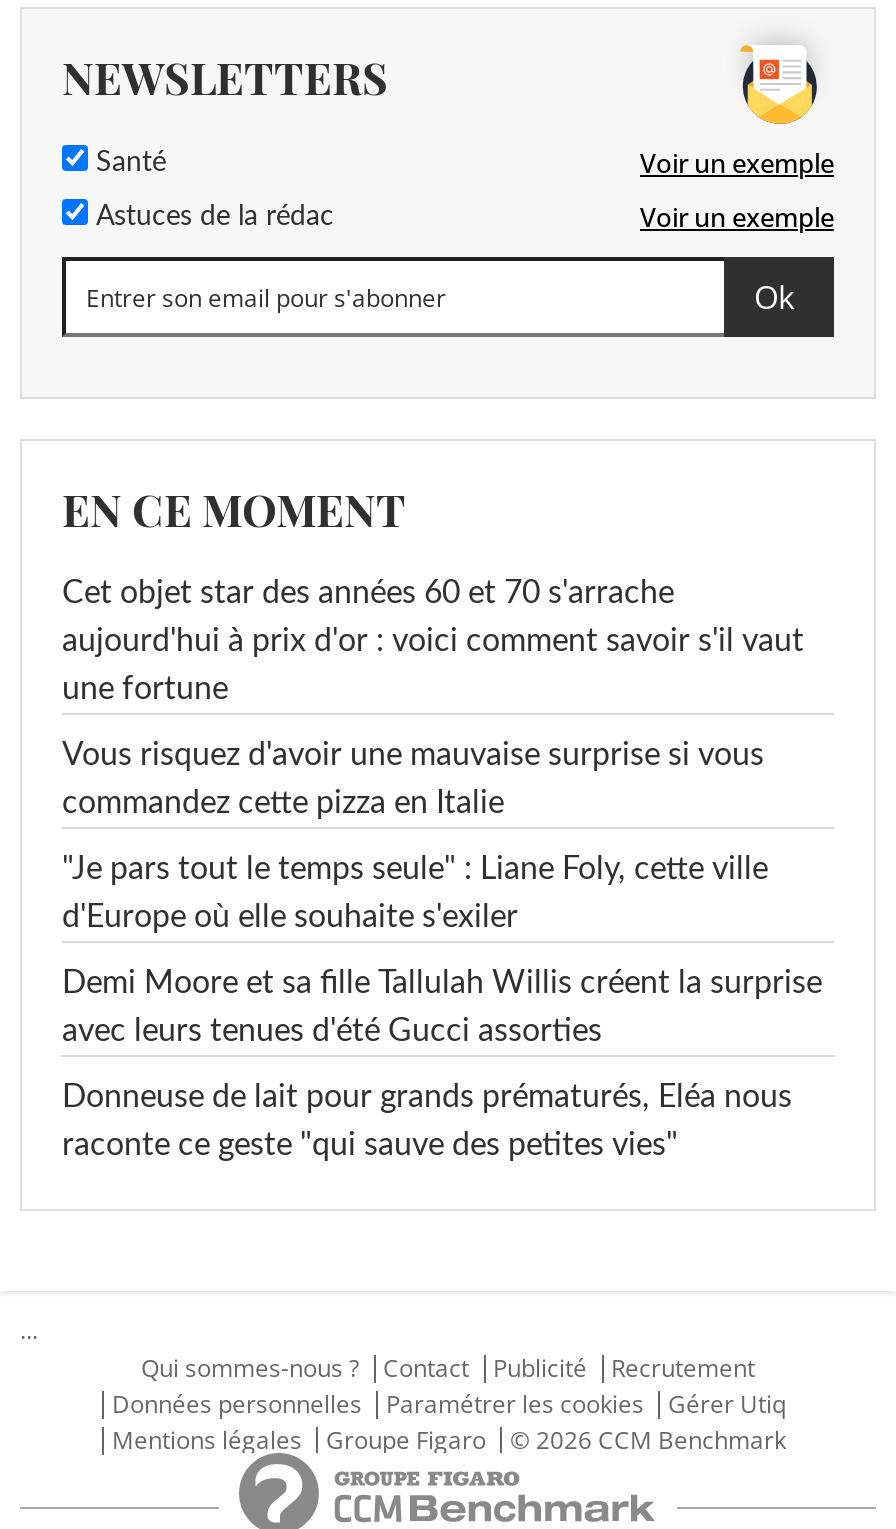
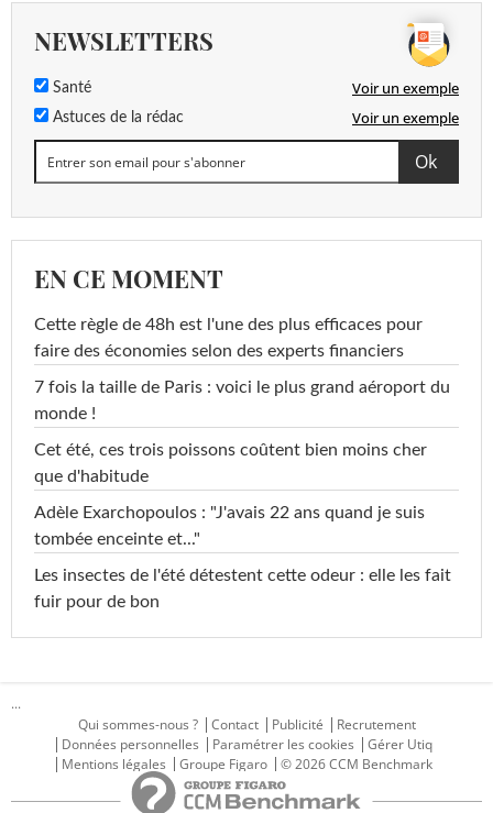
- Cet objet star des années 60 et 70 s'arrache
- aujourd'hui à prix d'or : voici comment savoir s'il vaut
- une fortune
- Vous risquez d'avoir une mauvaise surprise si vous
- commandez cette pizza en Italie
- "Je pars tout le temps seule" : Liane Foly, cette ville
- d'Europe où elle souhaite s'exiler
- Demi Moore et sa fille Tallulah Willis créent la surprise
- avec leurs tenues d'été Gucci assorties
- Donneuse de lait pour grands prématurés, Eléa nous
- raconte ce geste "qui sauve des petites vies"
+ Cette règle de 48h est l'une des plus efficaces pour
+ faire des économies selon des experts financiers
+ 7 fois la taille de Paris : voici le plus grand aéroport du
+ monde !
+ Cet été, ces trois poissons coûtent bien moins cher
+ que d'habitude
+ Adèle Exarchopoulos : "J'avais 22 ans quand je suis
+ tombée enceinte et..."
+ Les insectes de l'été détestent cette odeur : elle les fait
+ fuir pour de bon
